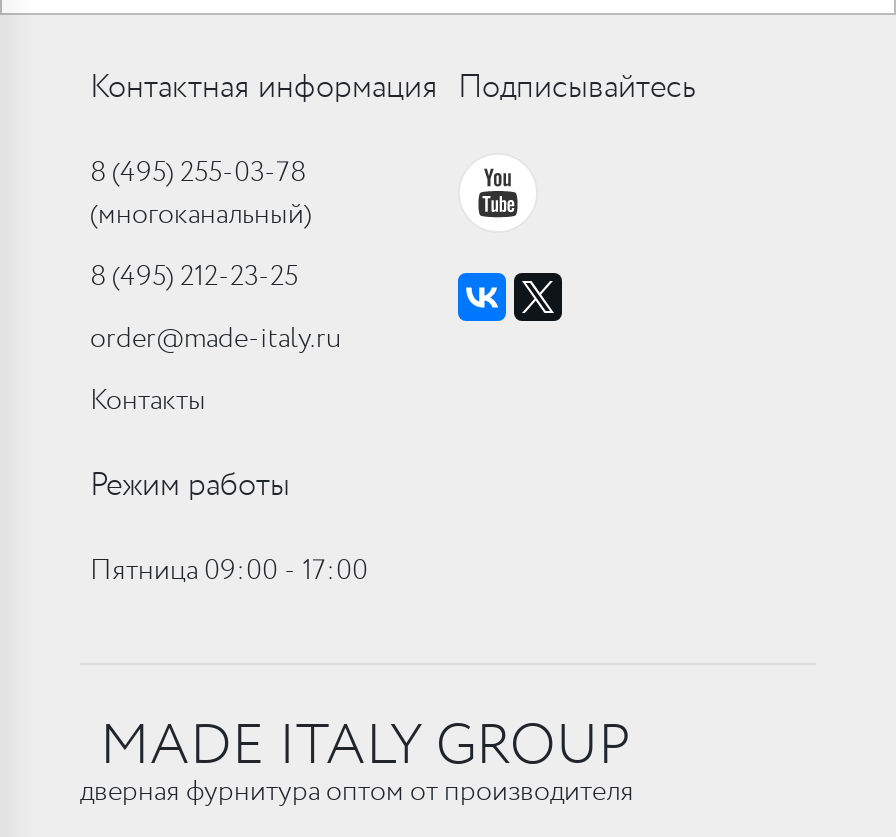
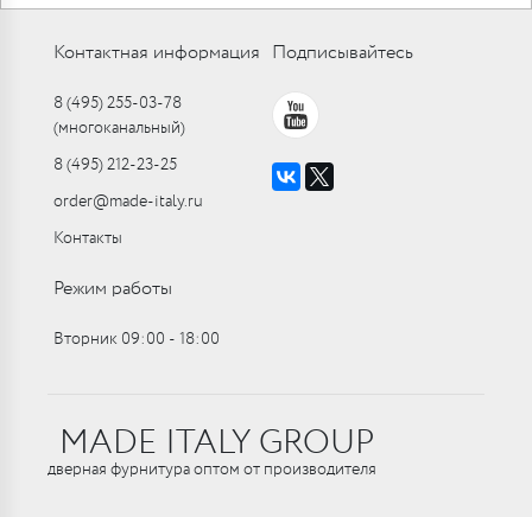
- Пятница 09:00 ‑ 17:00
+ Вторник 09:00 ‑ 18:00
